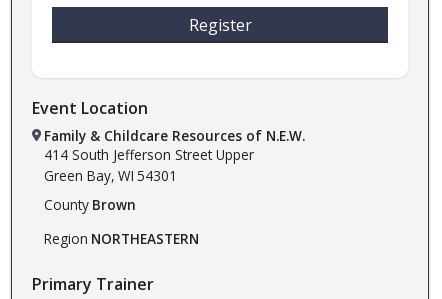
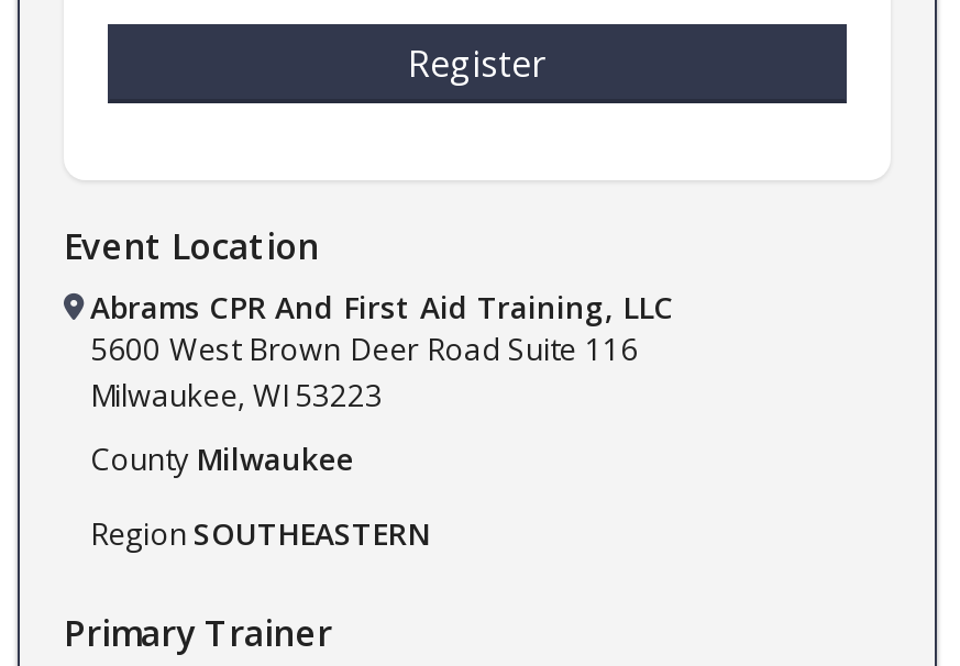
- Family & Childcare Resources of N.E.W.
- 414 South Jefferson Street Upper
- Green Bay, WI 54301
+ Abrams CPR And First Aid Training, LLC
+ 5600 West Brown Deer Road Suite 116
+ Milwaukee, WI 53223

- County Brown
+ County Milwaukee

- Region NORTHEASTERN
+ Region SOUTHEASTERN
